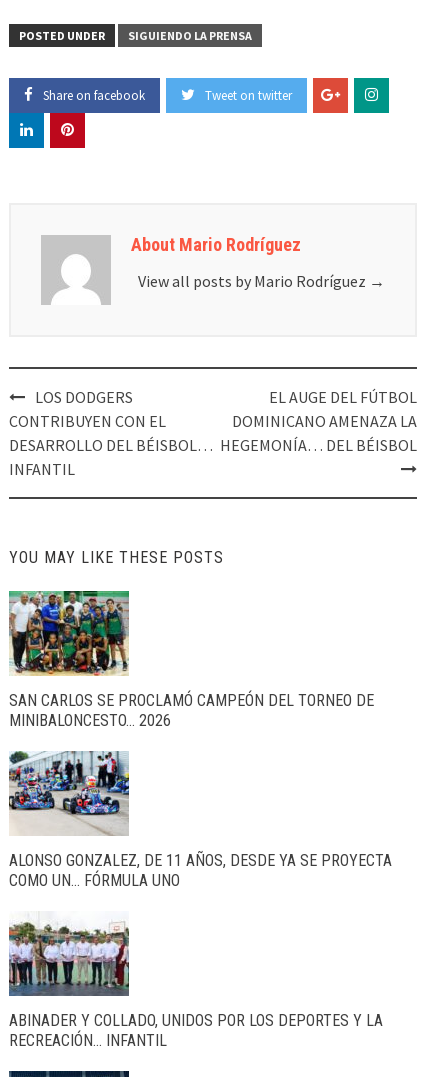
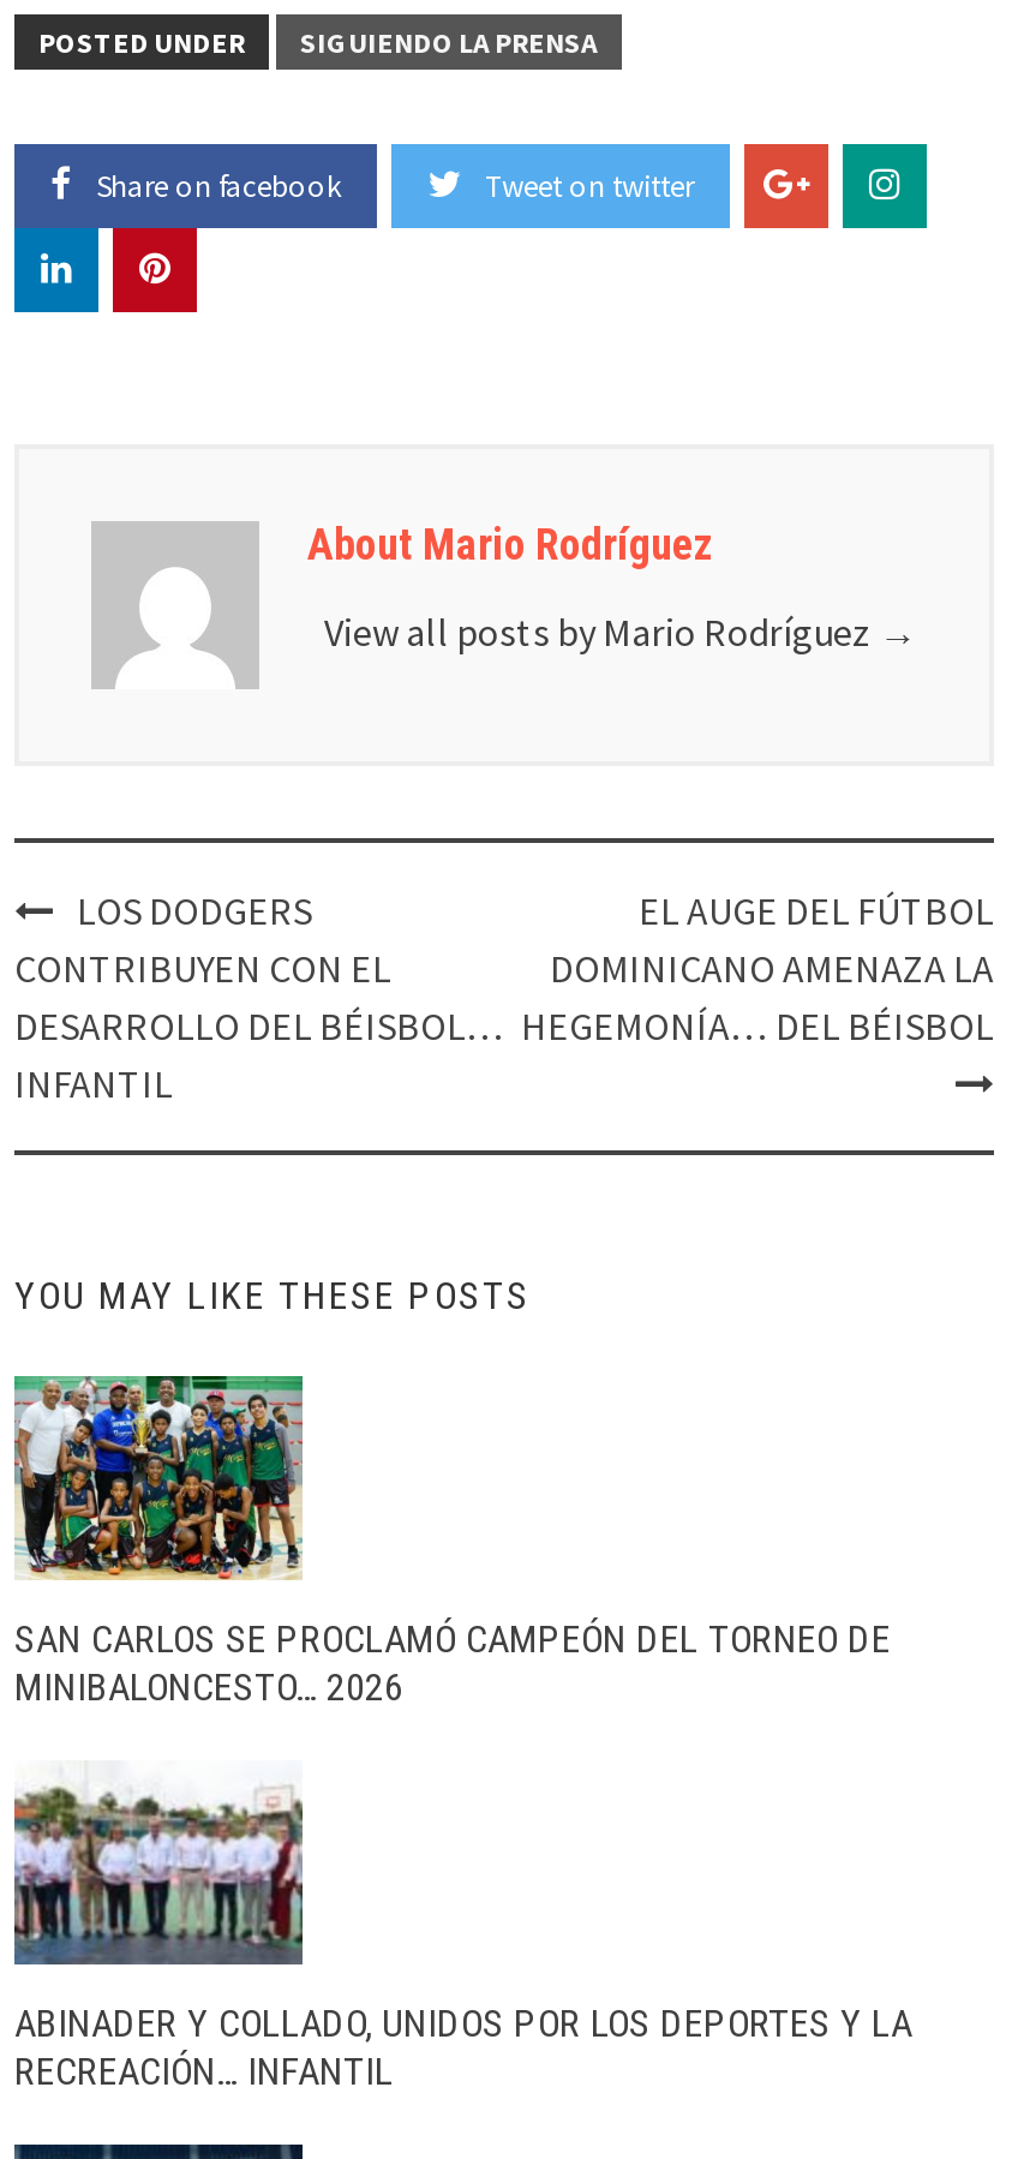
- [image]
- ALONSO GONZALEZ, DE 11 AÑOS, DESDE YA SE PROYECTA
- COMO UN… FÓRMULA UNO
